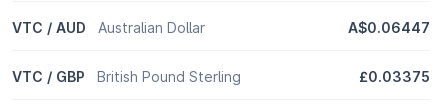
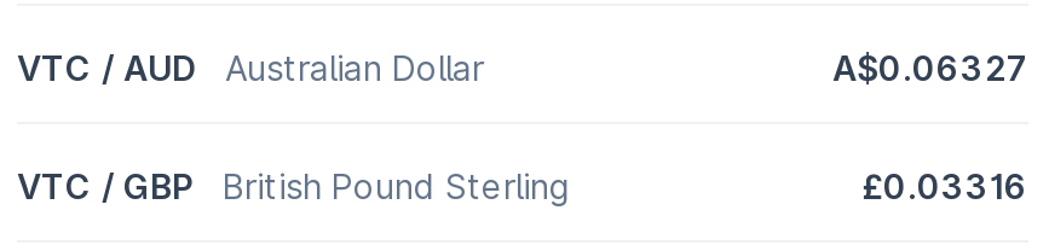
- A$0.06447
+ A$0.06327

- £0.03375
+ £0.03316
